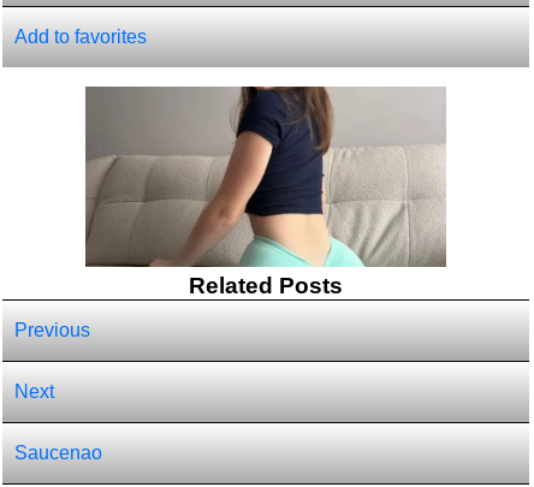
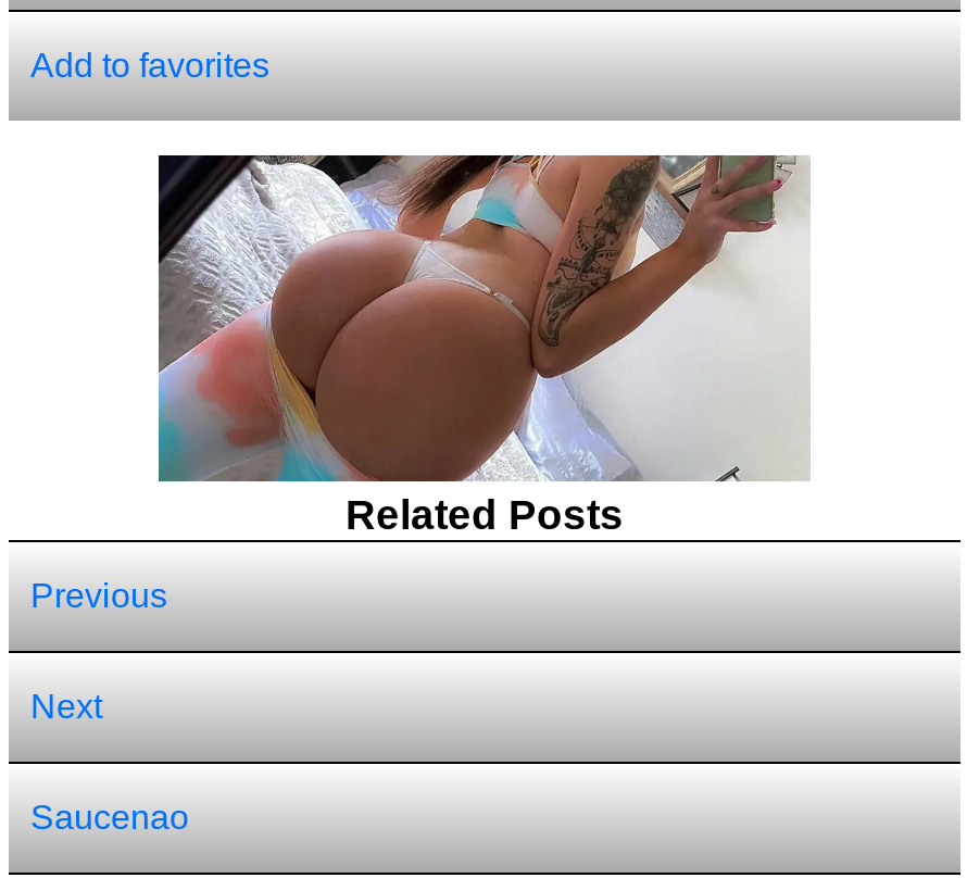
- [image]
+ [image]
